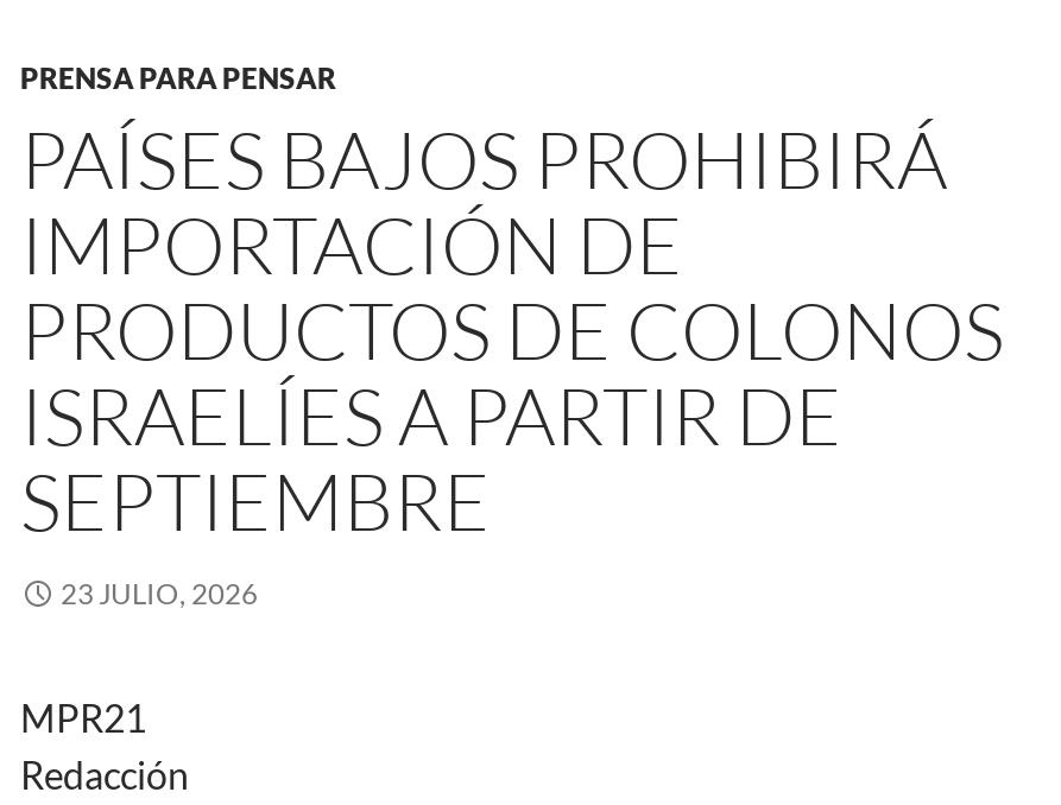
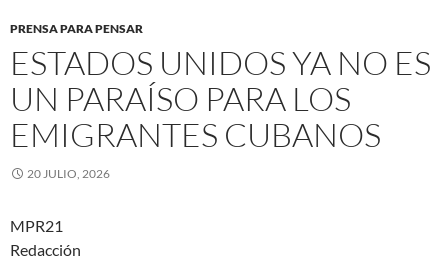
- PAÍSES BAJOS PROHIBIRÁ
- IMPORTACIÓN DE
- PRODUCTOS DE COLONOS
- ISRAELÍES A PARTIR DE
- SEPTIEMBRE
- 23 JULIO, 2026
+ ESTADOS UNIDOS YA NO ES
+ UN PARAÍSO PARA LOS
+ EMIGRANTES CUBANOS
+ 20 JULIO, 2026
